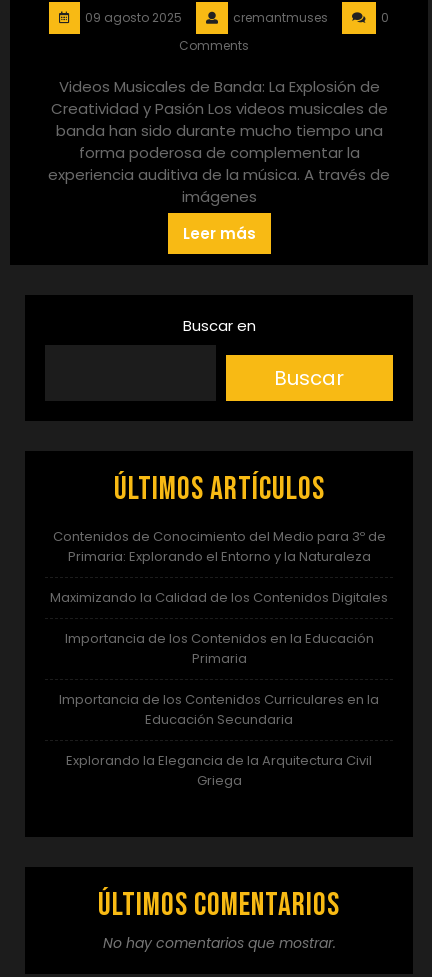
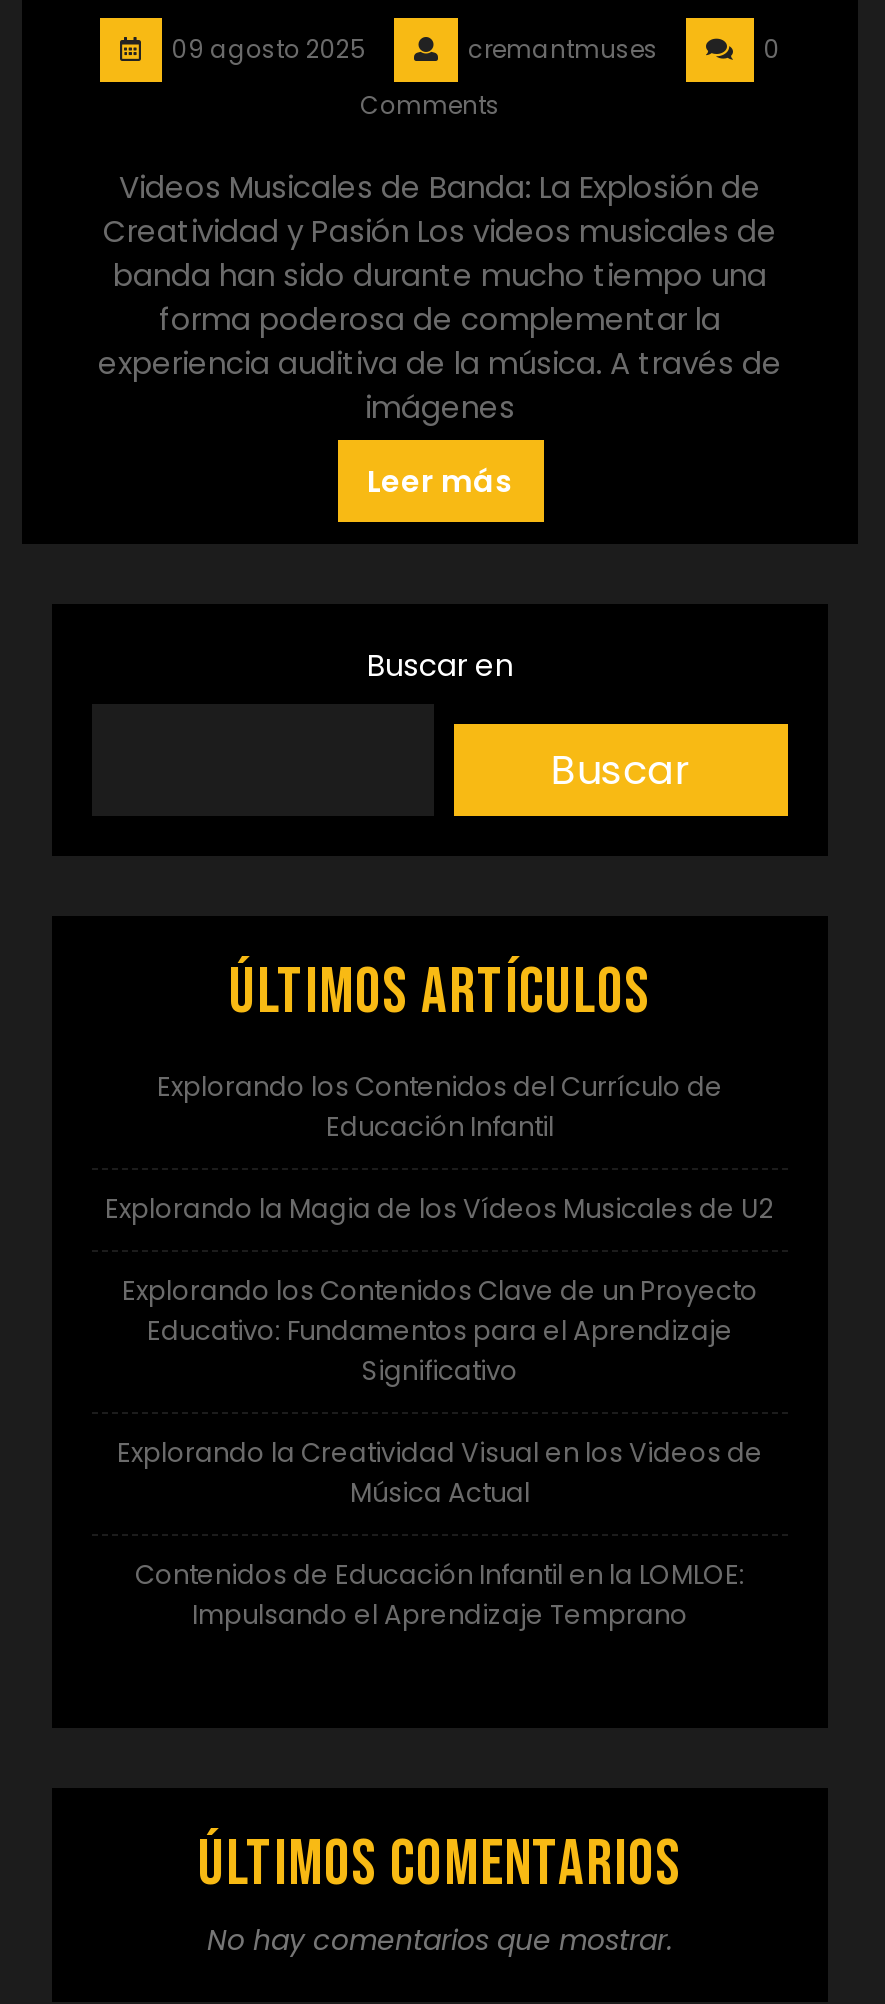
- Contenidos de Conocimiento del Medio para 3º de
- Primaria: Explorando el Entorno y la Naturaleza
+ Explorando los Contenidos del Currículo de
+ Educación Infantil

- Maximizando la Calidad de los Contenidos Digitales
+ Explorando la Magia de los Vídeos Musicales de U2

- Importancia de los Contenidos en la Educación
- Primaria
+ Explorando los Contenidos Clave de un Proyecto
+ Educativo: Fundamentos para el Aprendizaje
+ Significativo

- Importancia de los Contenidos Curriculares en la
- Educación Secundaria
+ Explorando la Creatividad Visual en los Videos de
+ Música Actual

- Explorando la Elegancia de la Arquitectura Civil
- Griega
+ Contenidos de Educación Infantil en la LOMLOE:
+ Impulsando el Aprendizaje Temprano
